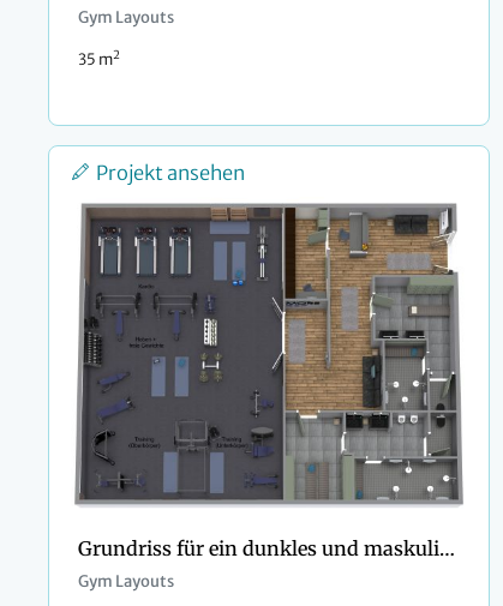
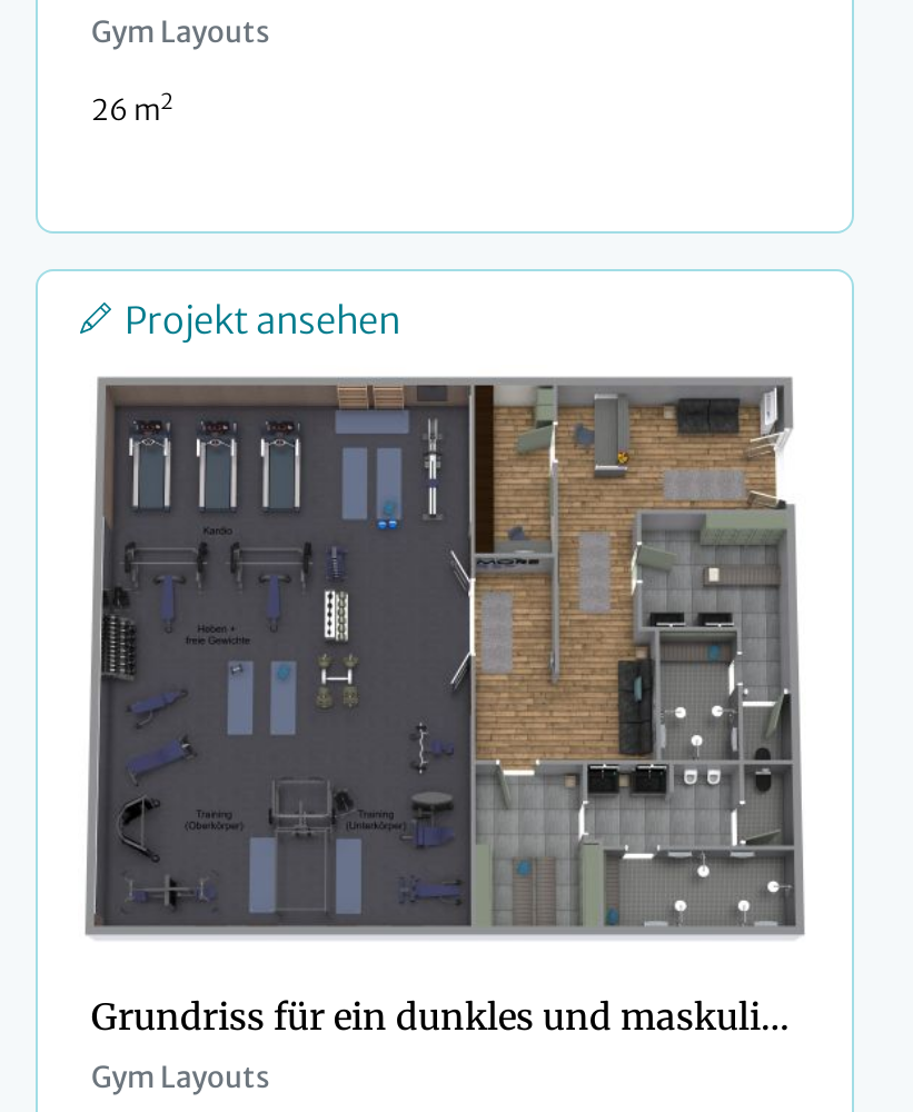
- 35 m2
+ 26 m2
